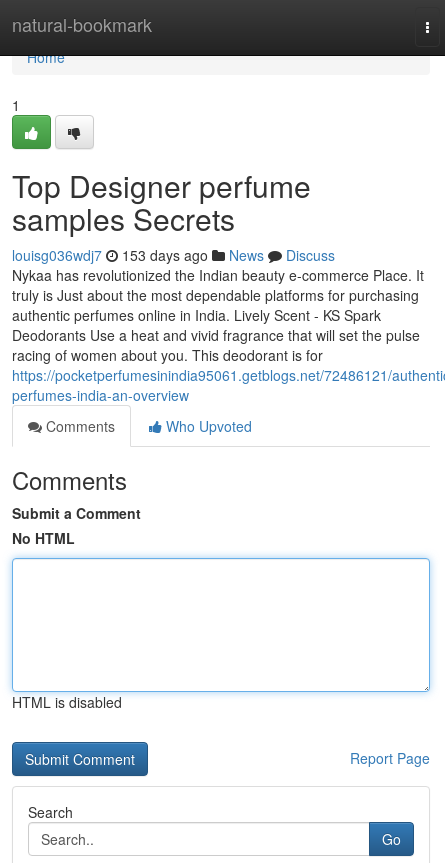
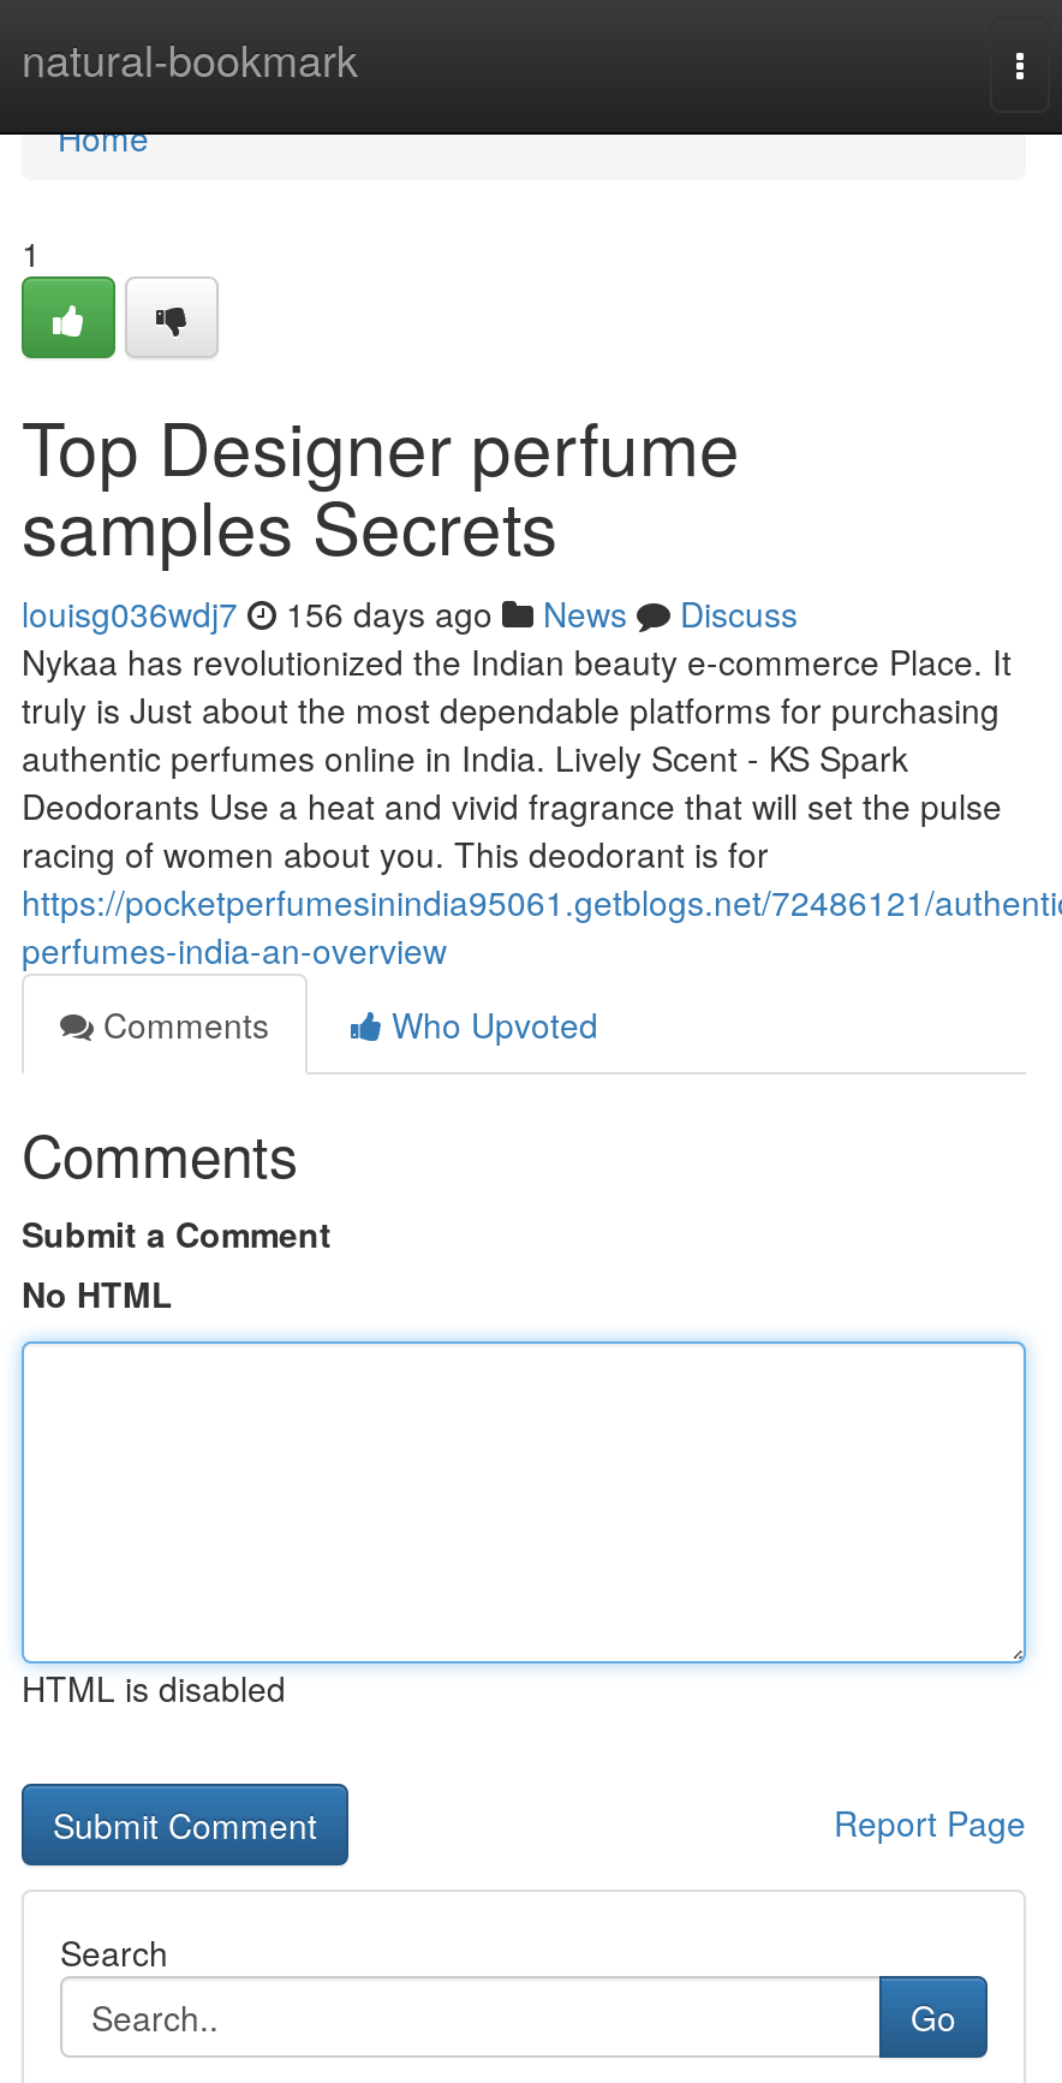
- louisg036wdj7 153 days ago News Discuss
+ louisg036wdj7 156 days ago News Discuss
